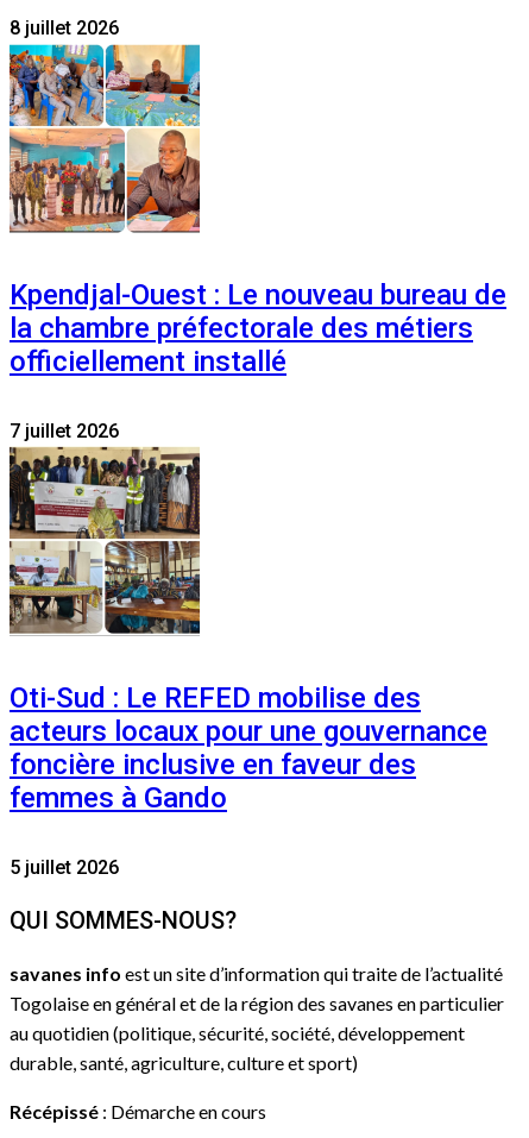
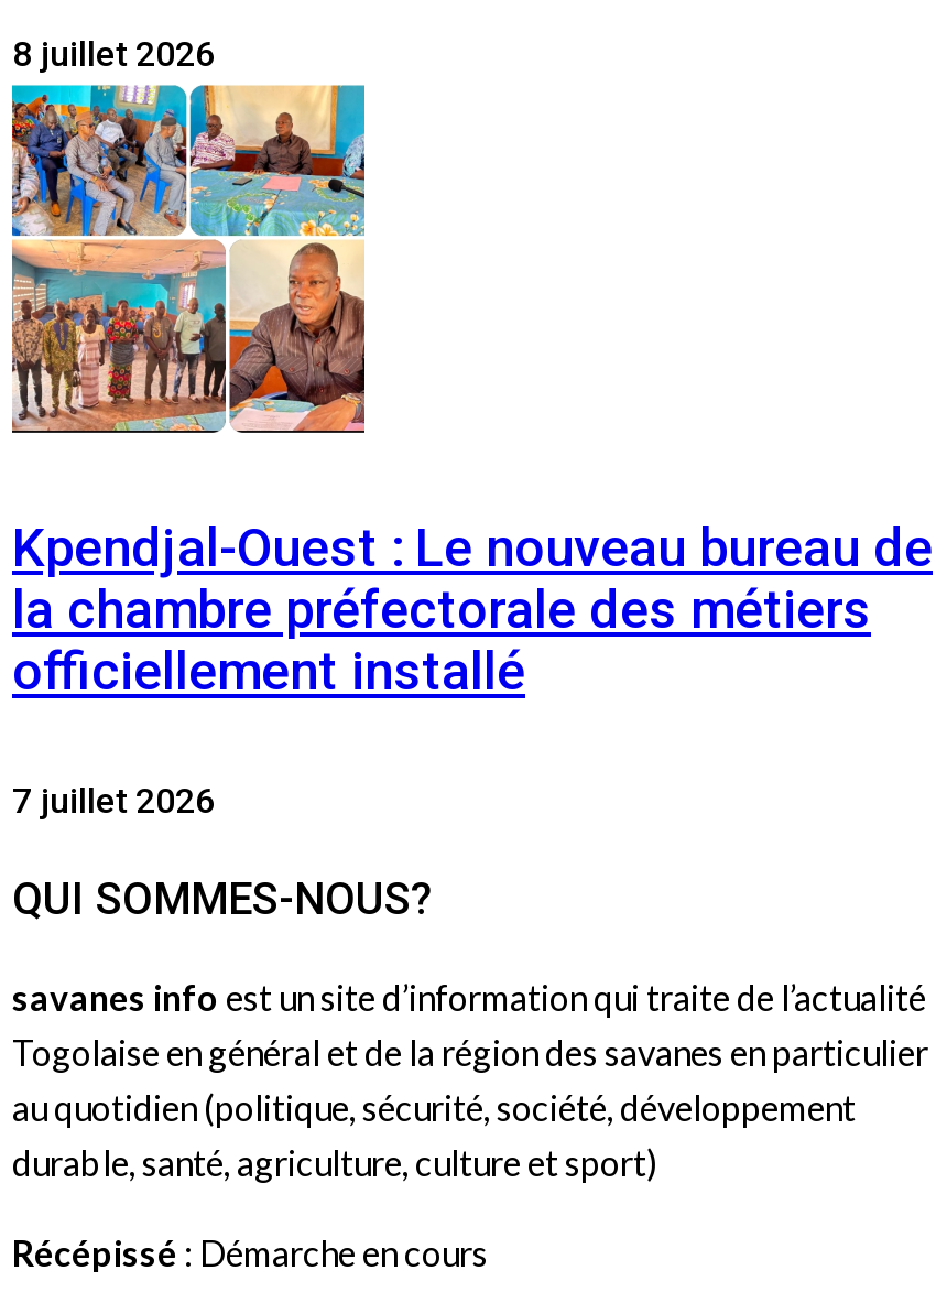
- [image]
- Oti-Sud : Le REFED mobilise des
- acteurs locaux pour une gouvernance
- foncière inclusive en faveur des
- femmes à Gando
- 5 juillet 2026
